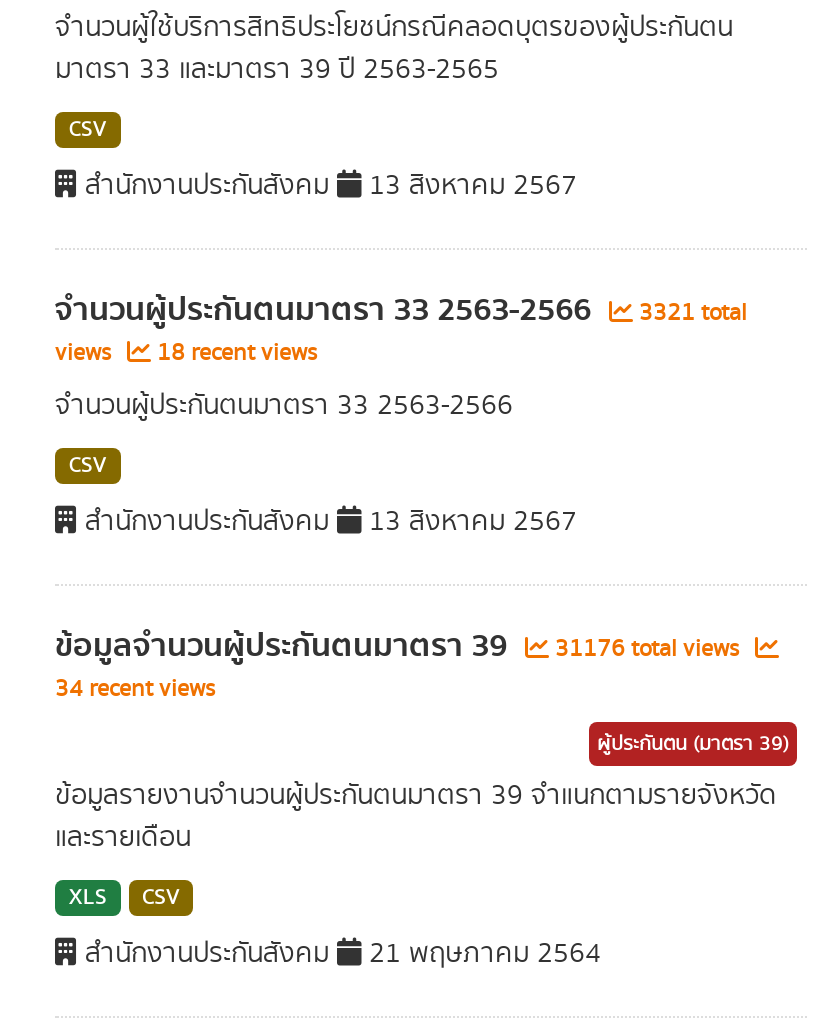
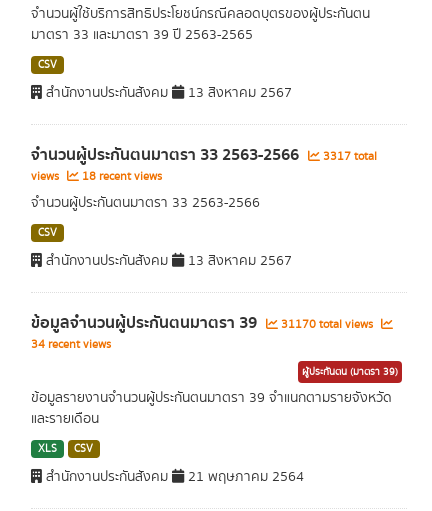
- จำนวนผู้ประกันตนมาตรา 33 2563-2566 3321 total
+ จำนวนผู้ประกันตนมาตรา 33 2563-2566 3317 total

- ข้อมูลจำนวนผู้ประกันตนมาตรา 39 31176 total views
+ ข้อมูลจำนวนผู้ประกันตนมาตรา 39 31170 total views
